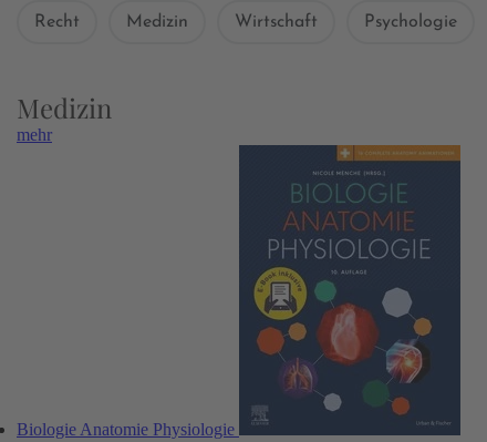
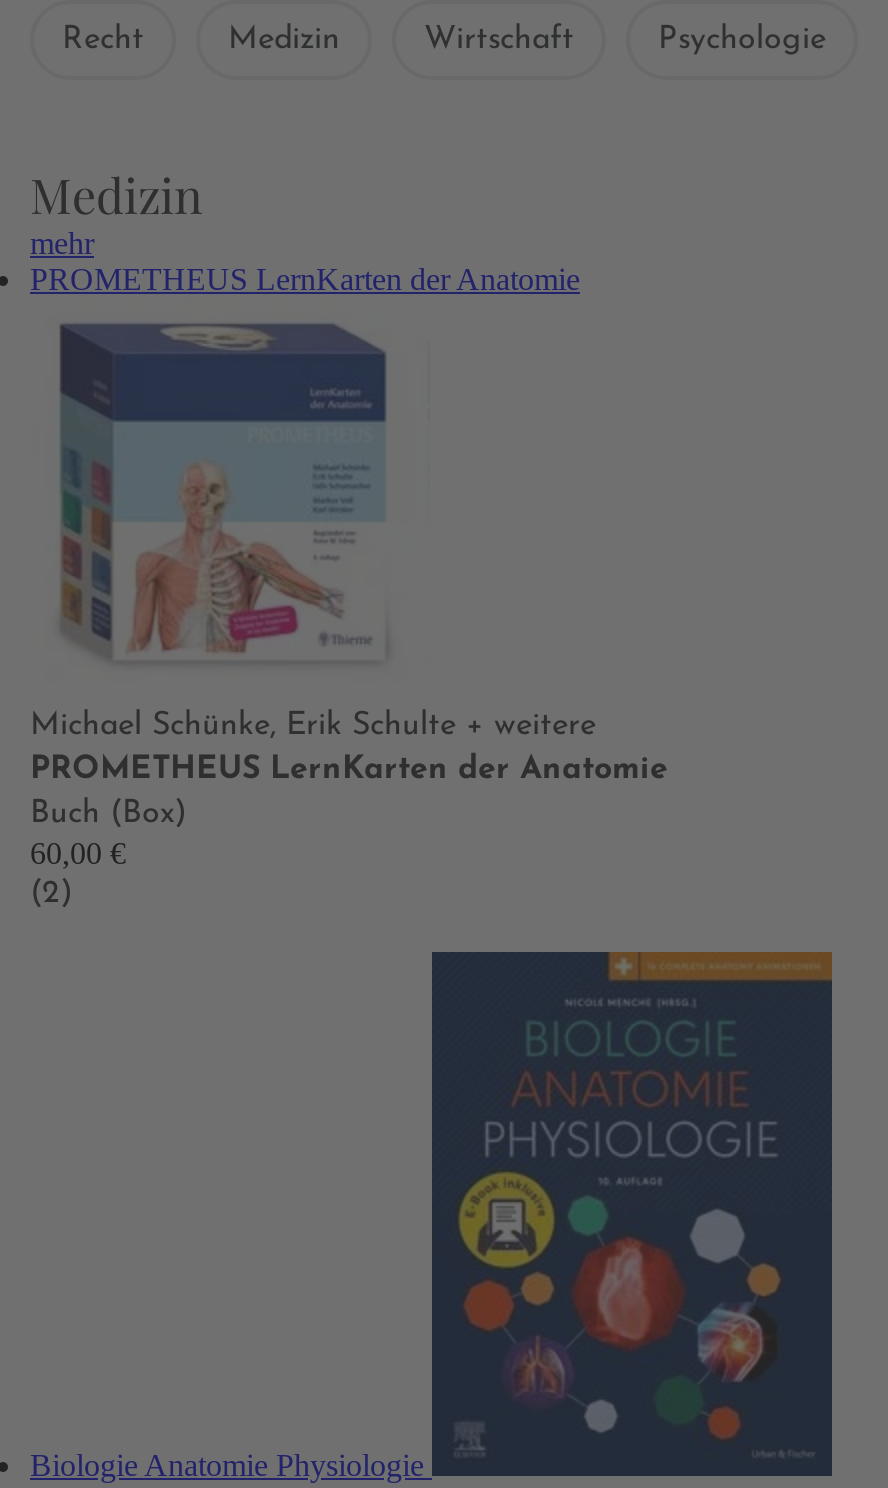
+ PROMETHEUS LernKarten der Anatomie

+ [image]
+ Michael Schünke, Erik Schulte + weitere
+ PROMETHEUS LernKarten der Anatomie
+ Buch (Box)
+ 60,00 €
+ (2)
